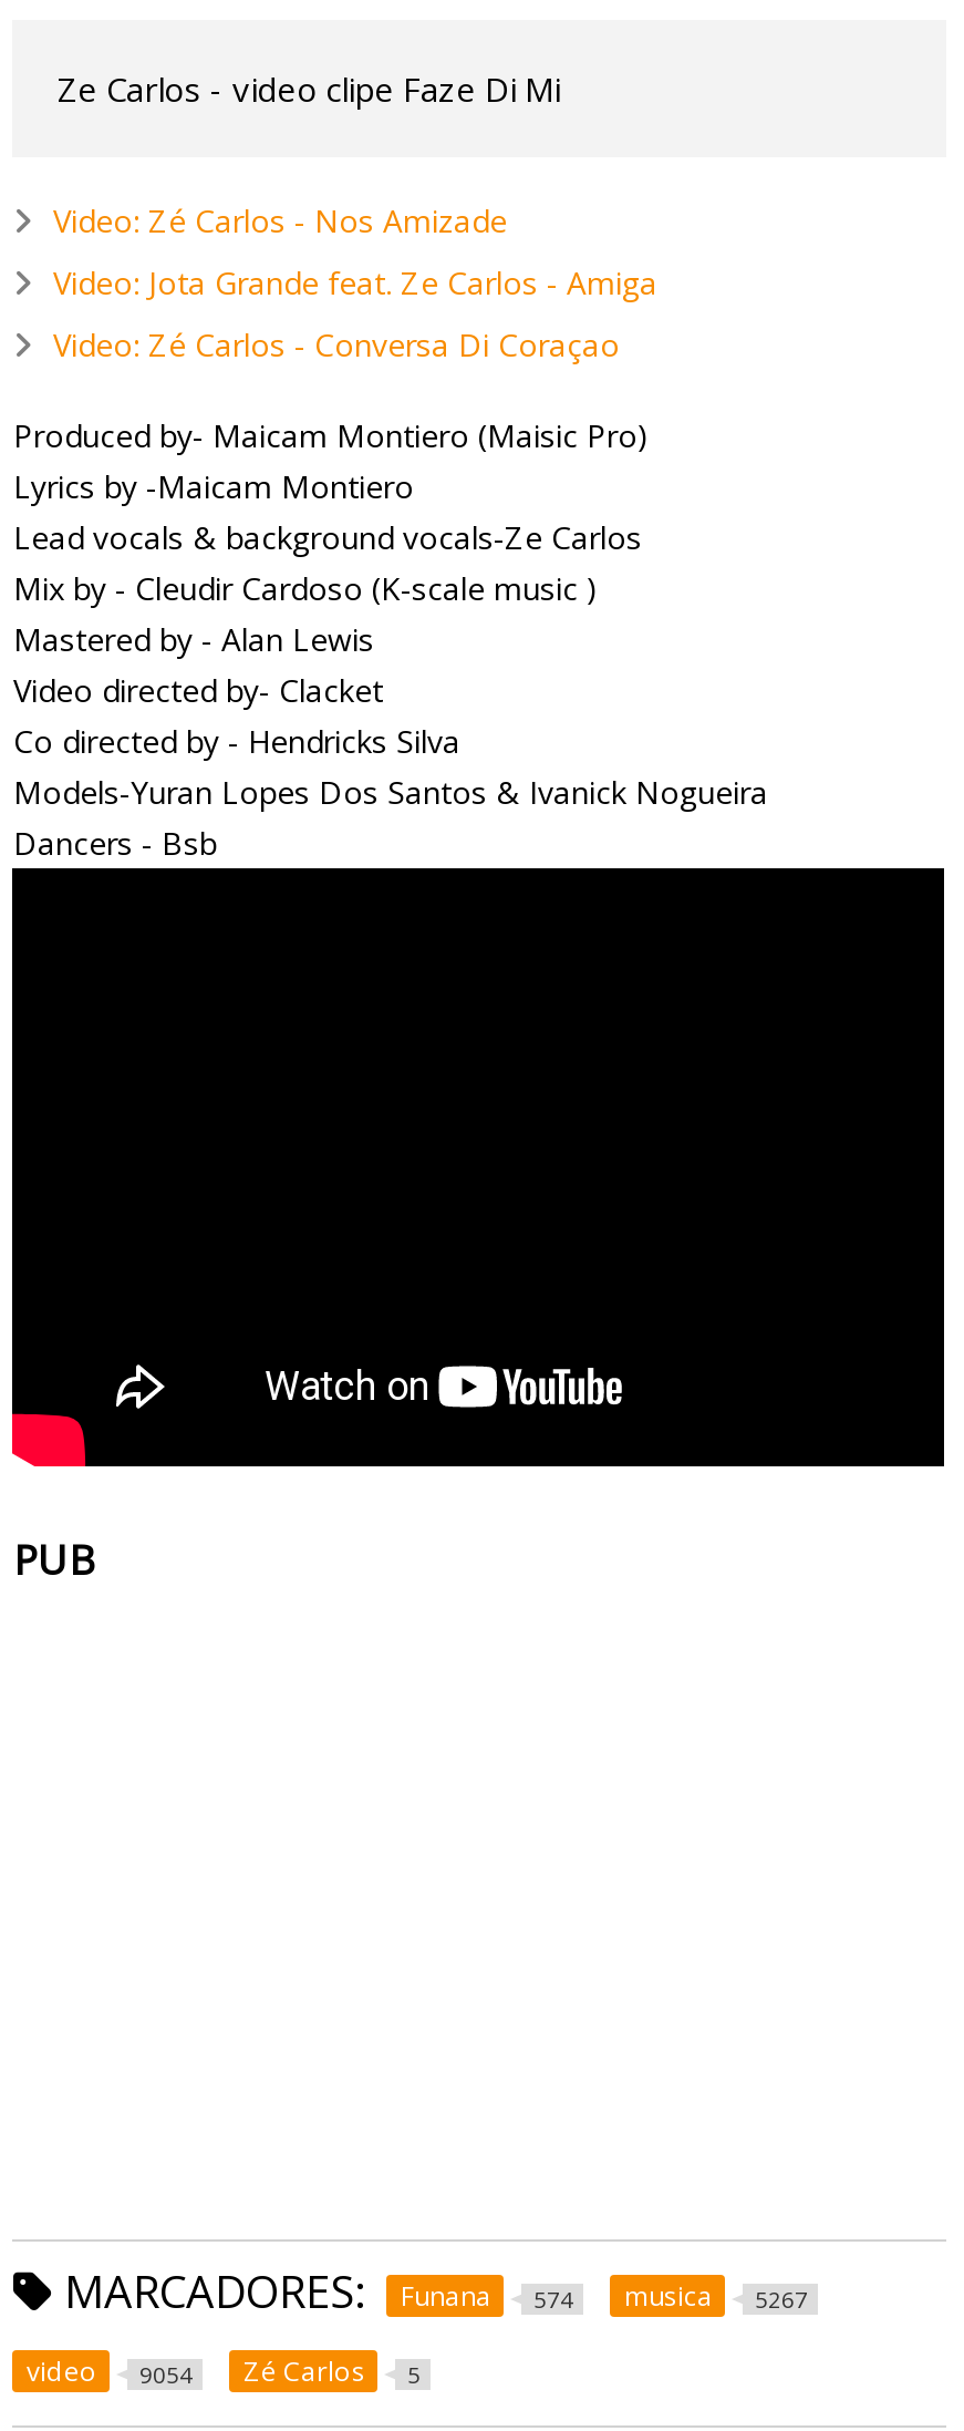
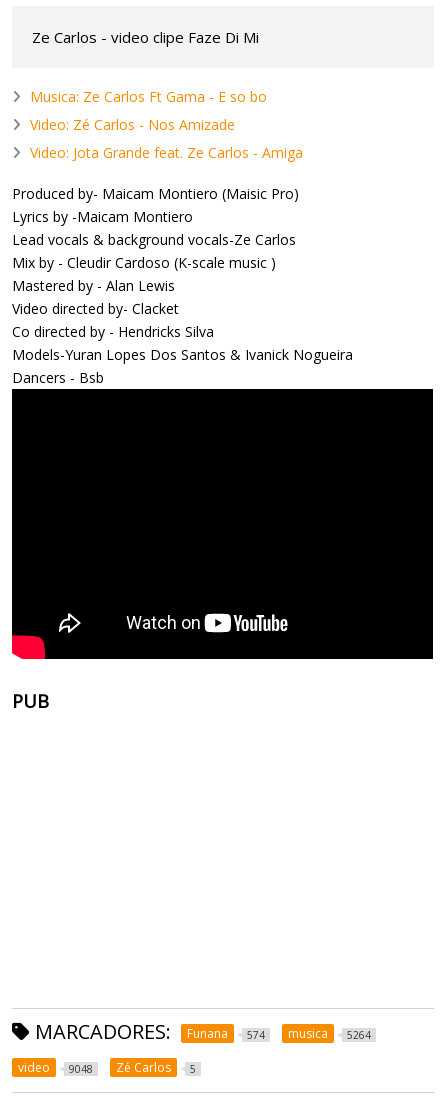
+ Musica: Ze Carlos Ft Gama - E so bo

moved down: Video: Zé Carlos - Nos Amizade | Video: Jota Grande feat. Ze Carlos - Amiga

- Video: Zé Carlos - Conversa Di Coraçao

- MARCADORES: Funana 574 musica 5267
+ MARCADORES: Funana 574 musica 5264

- video 9054 Zé Carlos 5
+ video 9048 Zé Carlos 5
